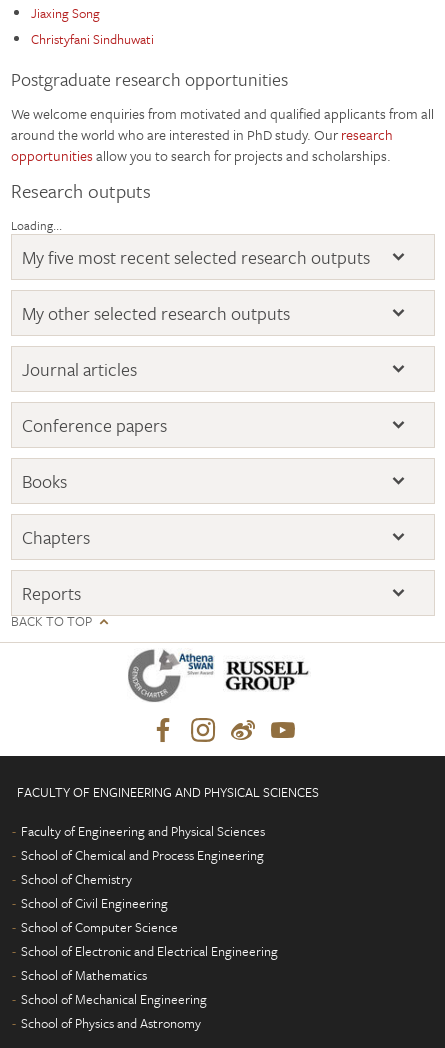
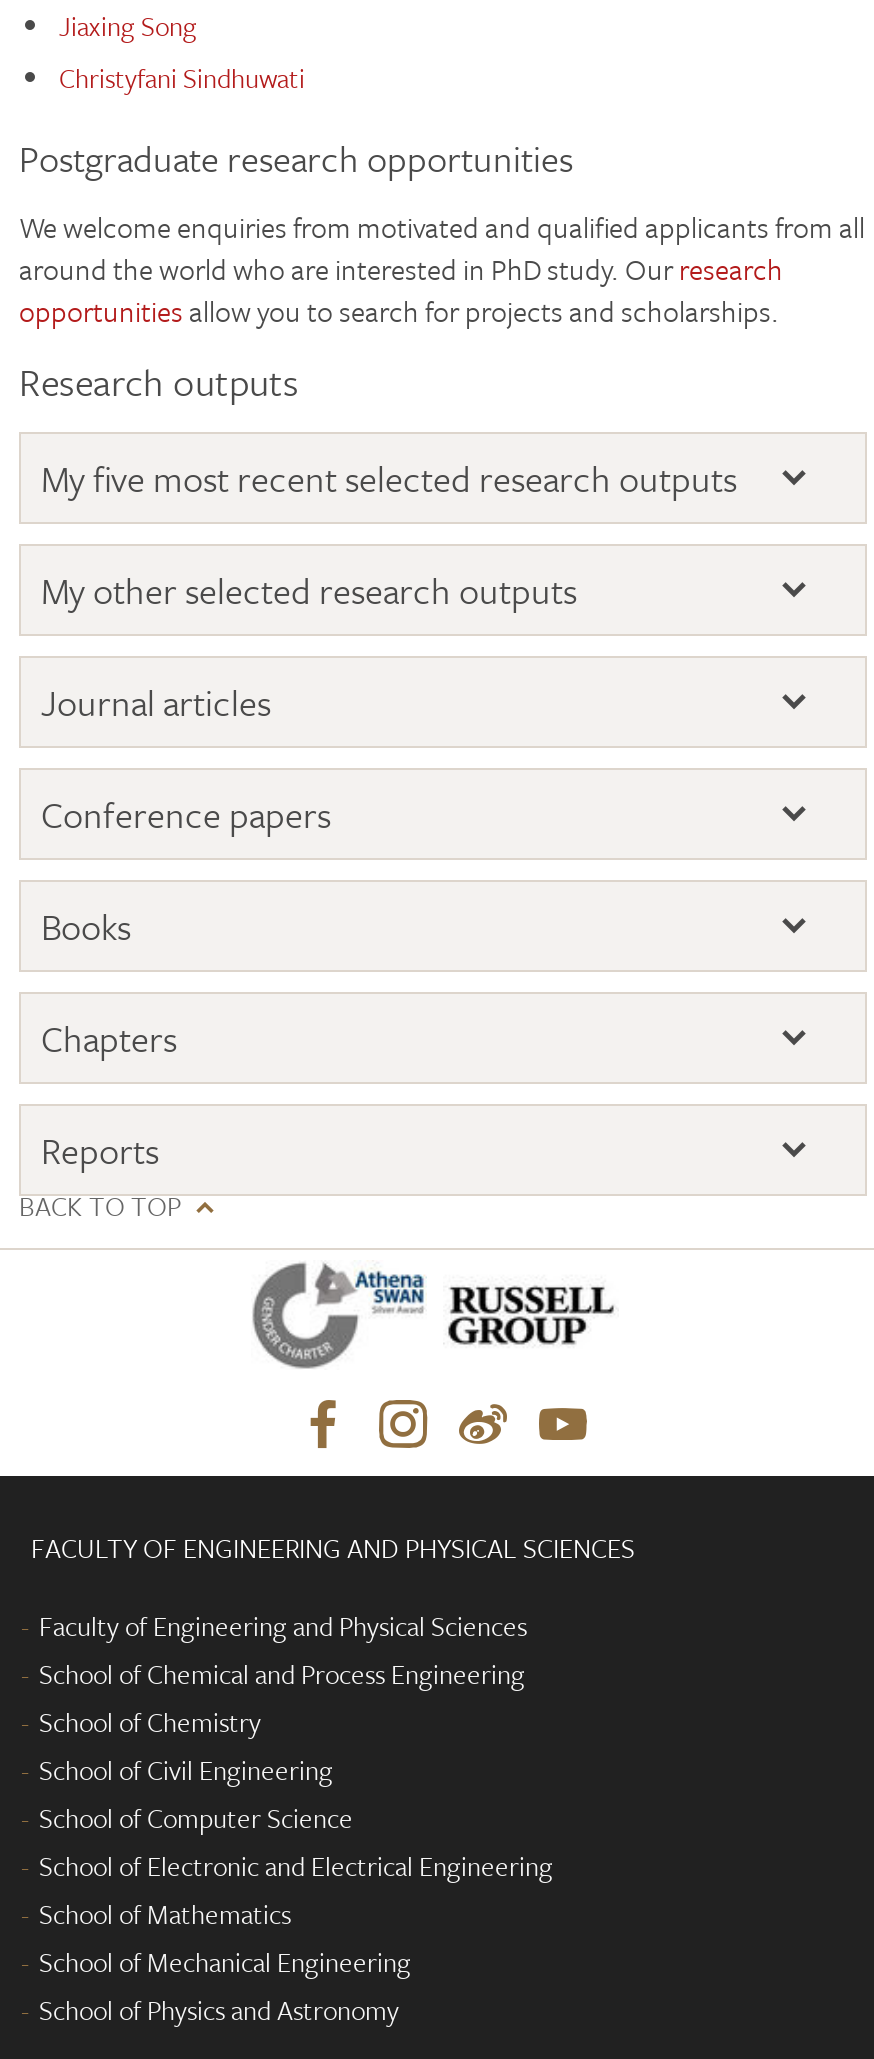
- Loading...
